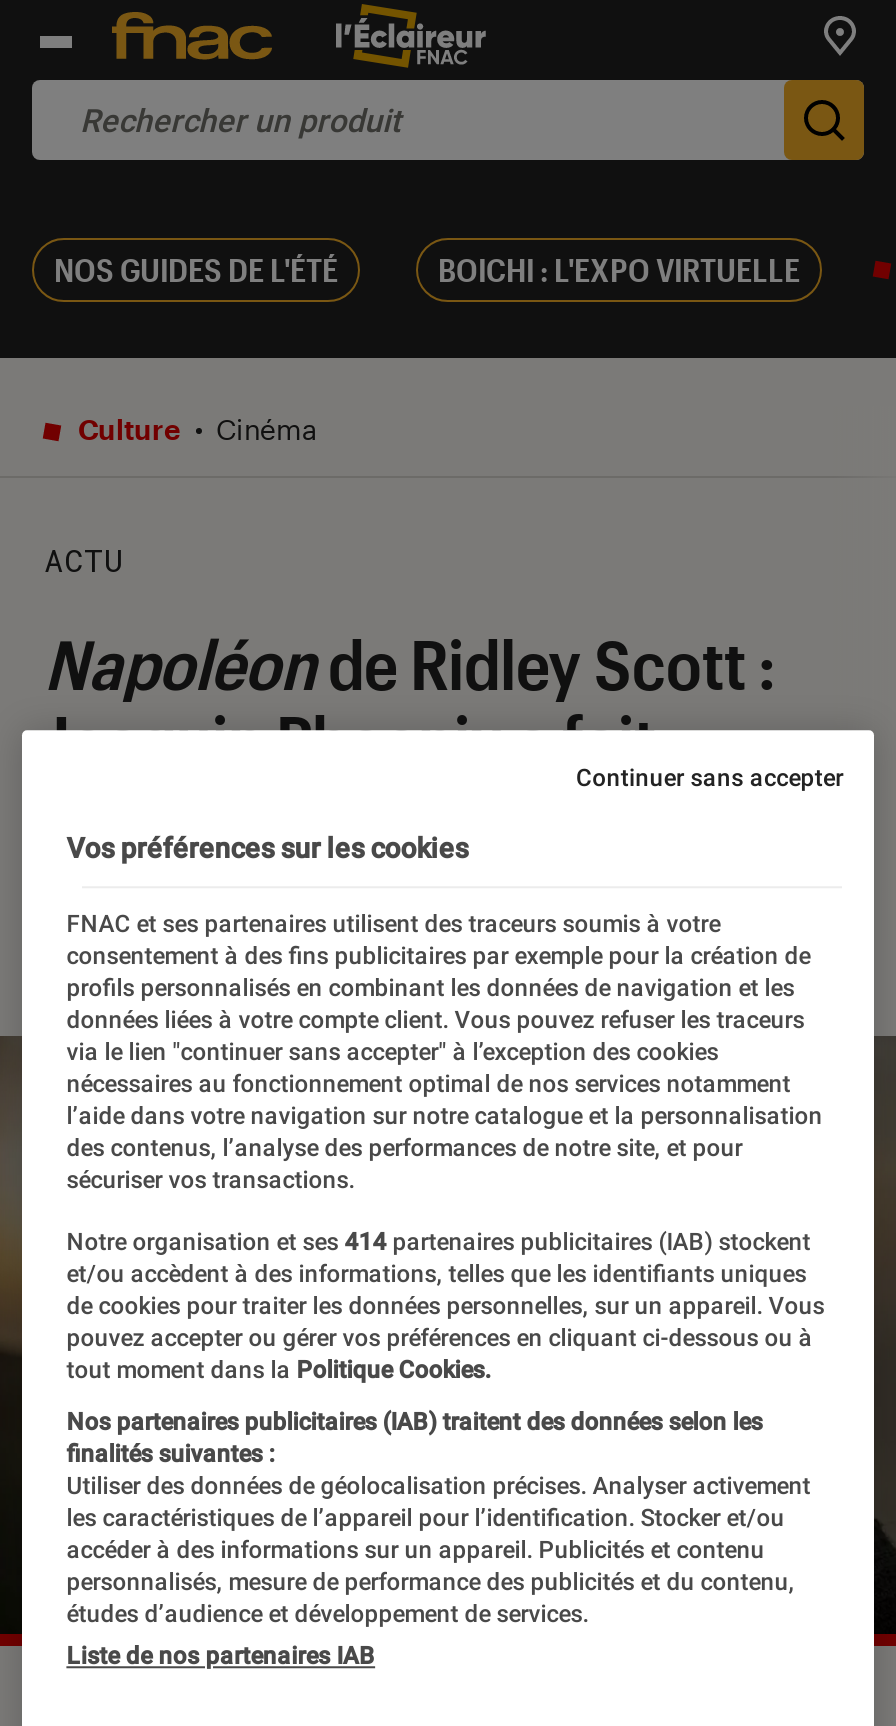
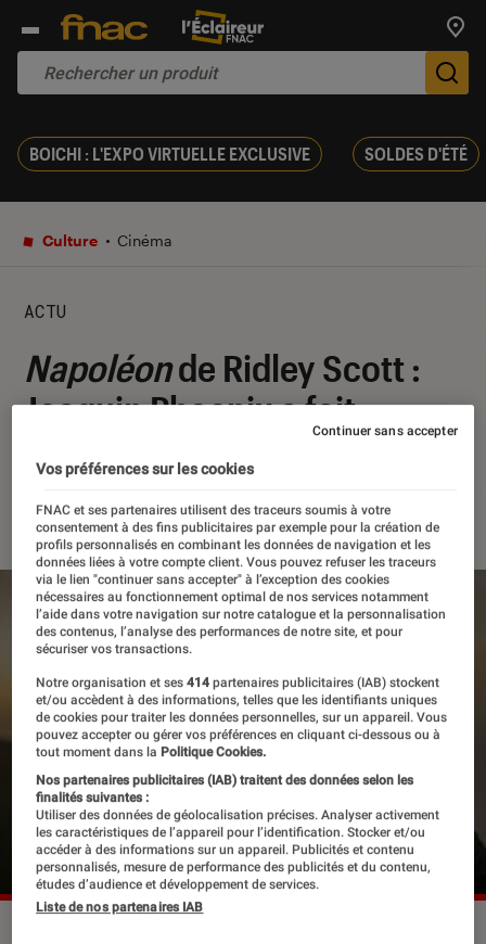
- NOS GUIDES DE L'ÉTÉ
- BOICHI : L'EXPO VIRTUELLE
+ BOICHI : L'EXPO VIRTUELLE EXCLUSIVE
+ SOLDES D'ÉTÉ
